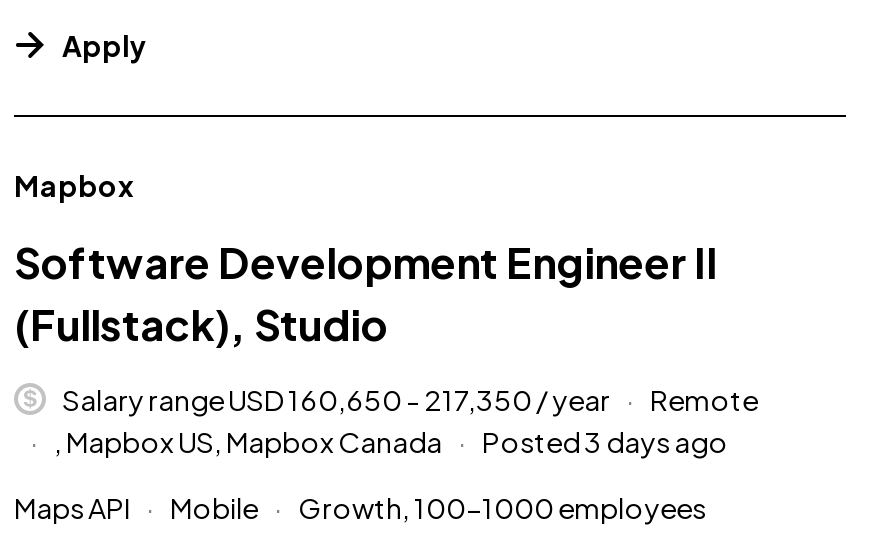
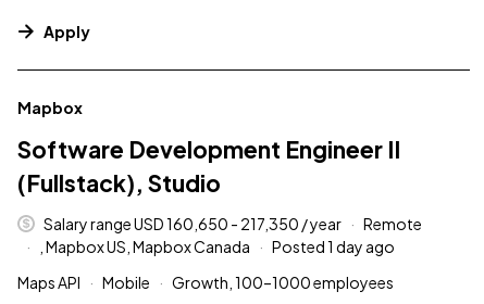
- Posted 3 days ago
+ Posted 1 day ago
